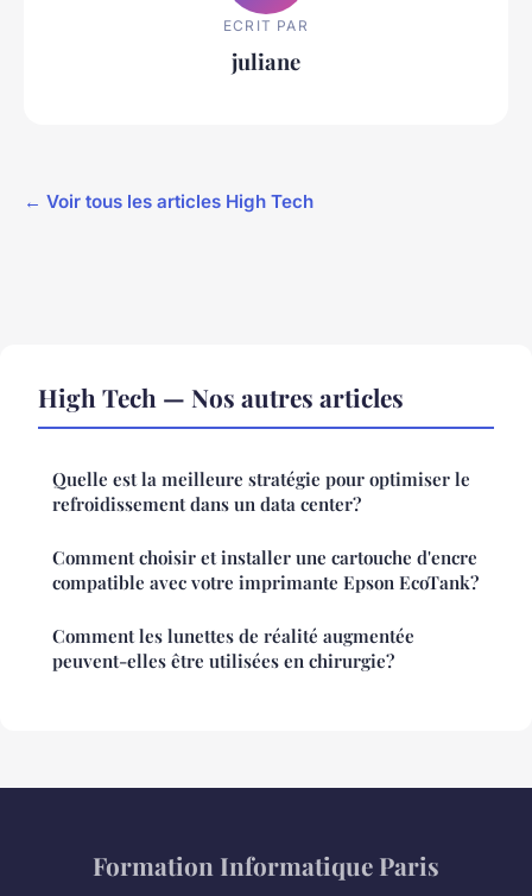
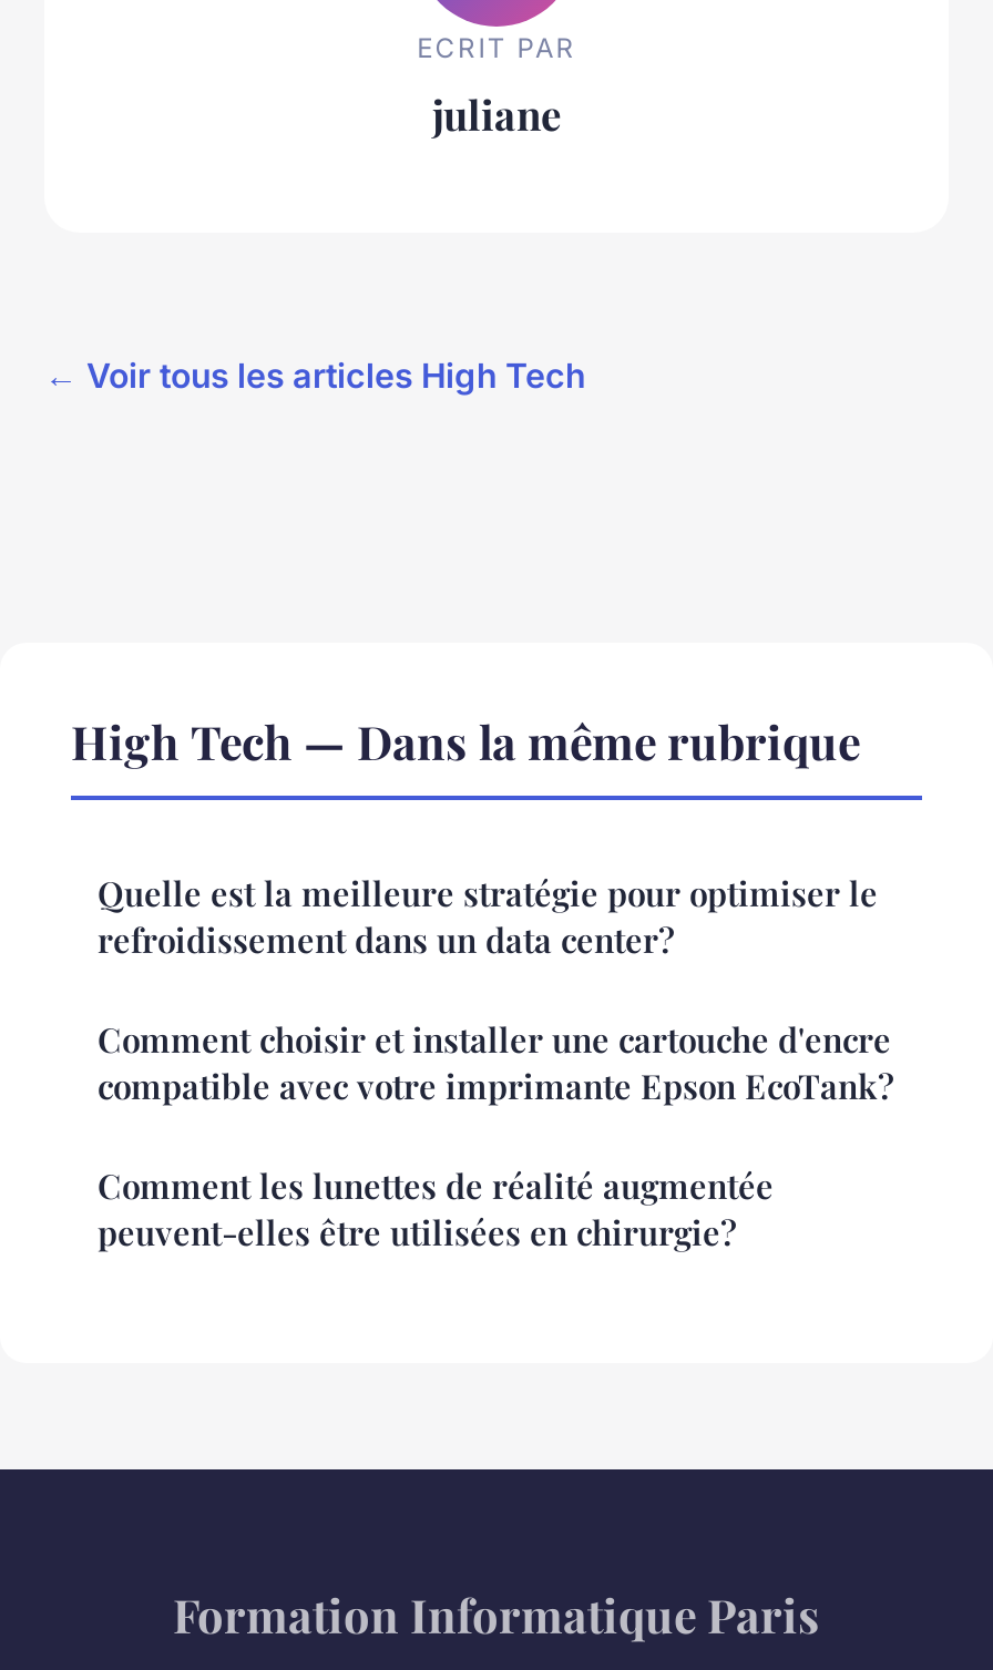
- High Tech — Nos autres articles
+ High Tech — Dans la même rubrique
